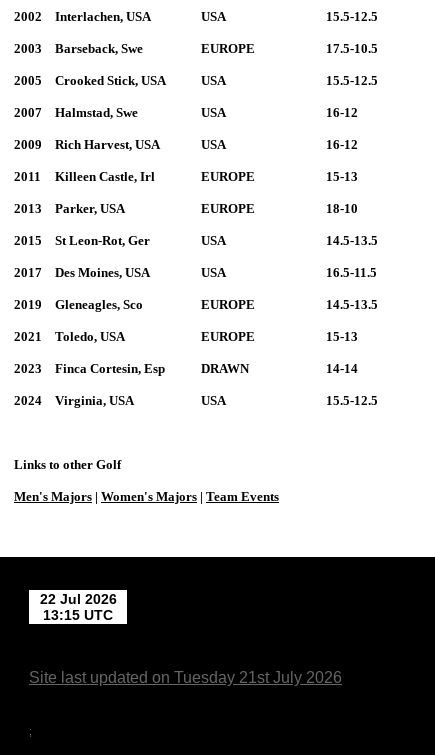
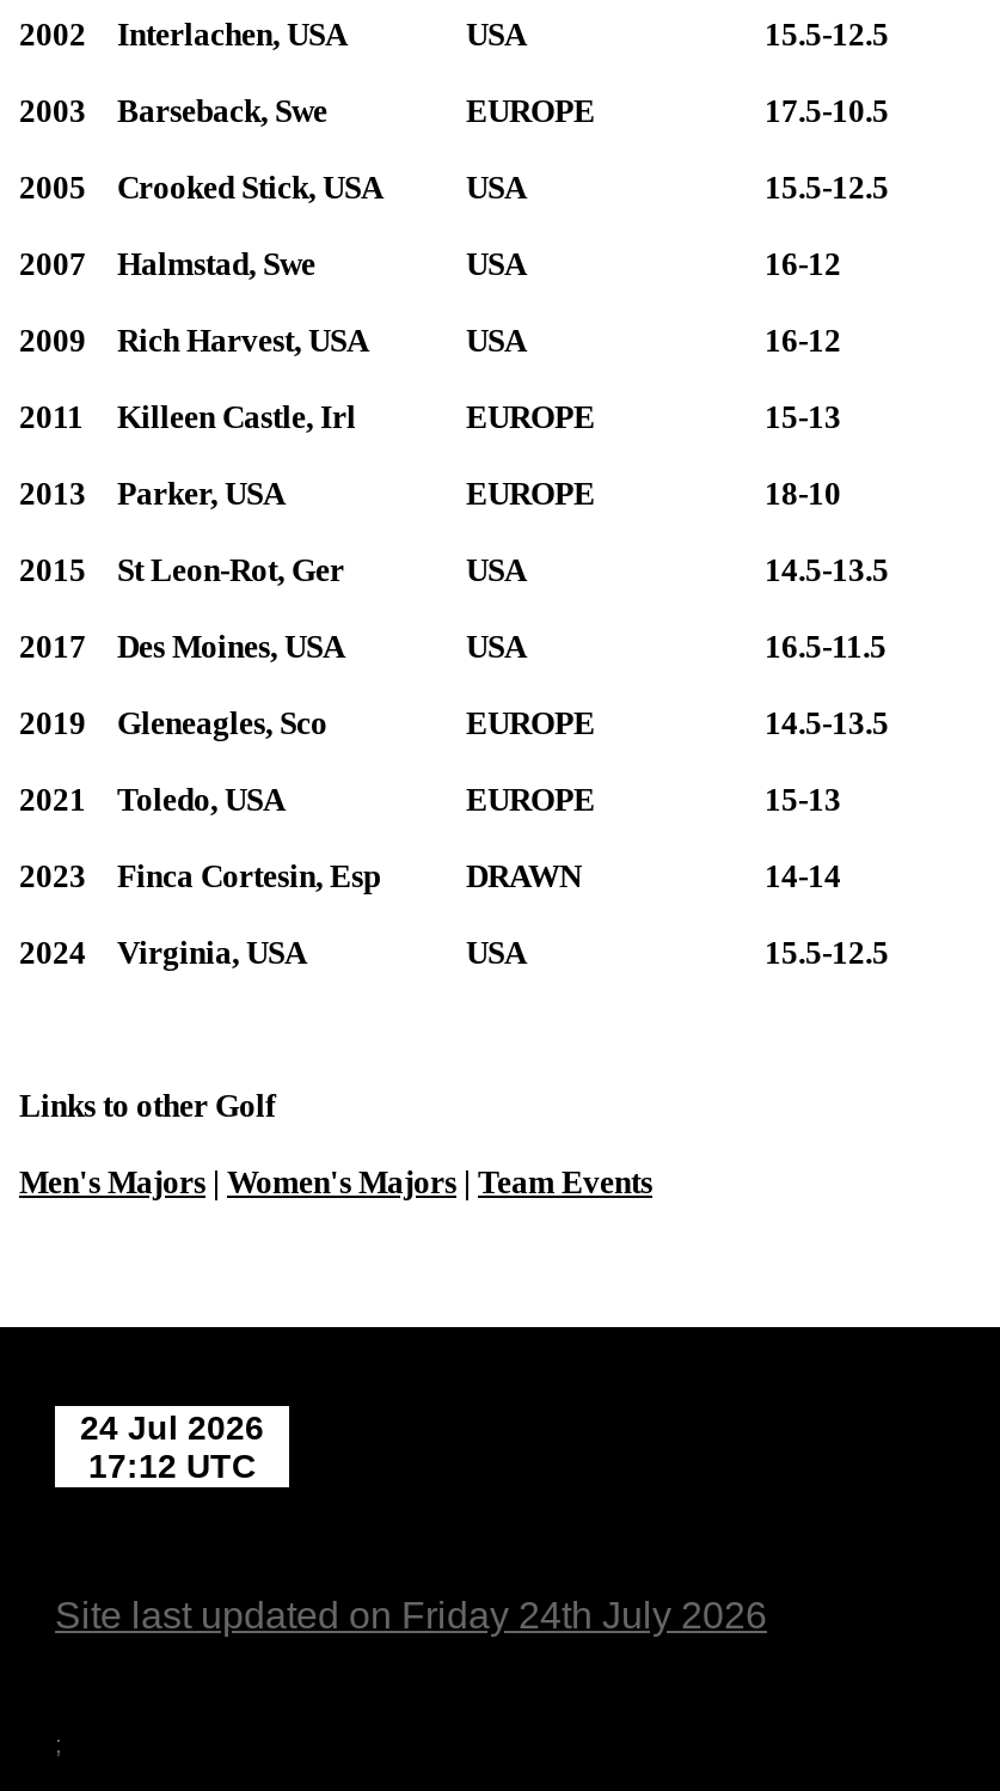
- Site last updated on Tuesday 21st July 2026
+ Site last updated on Friday 24th July 2026
